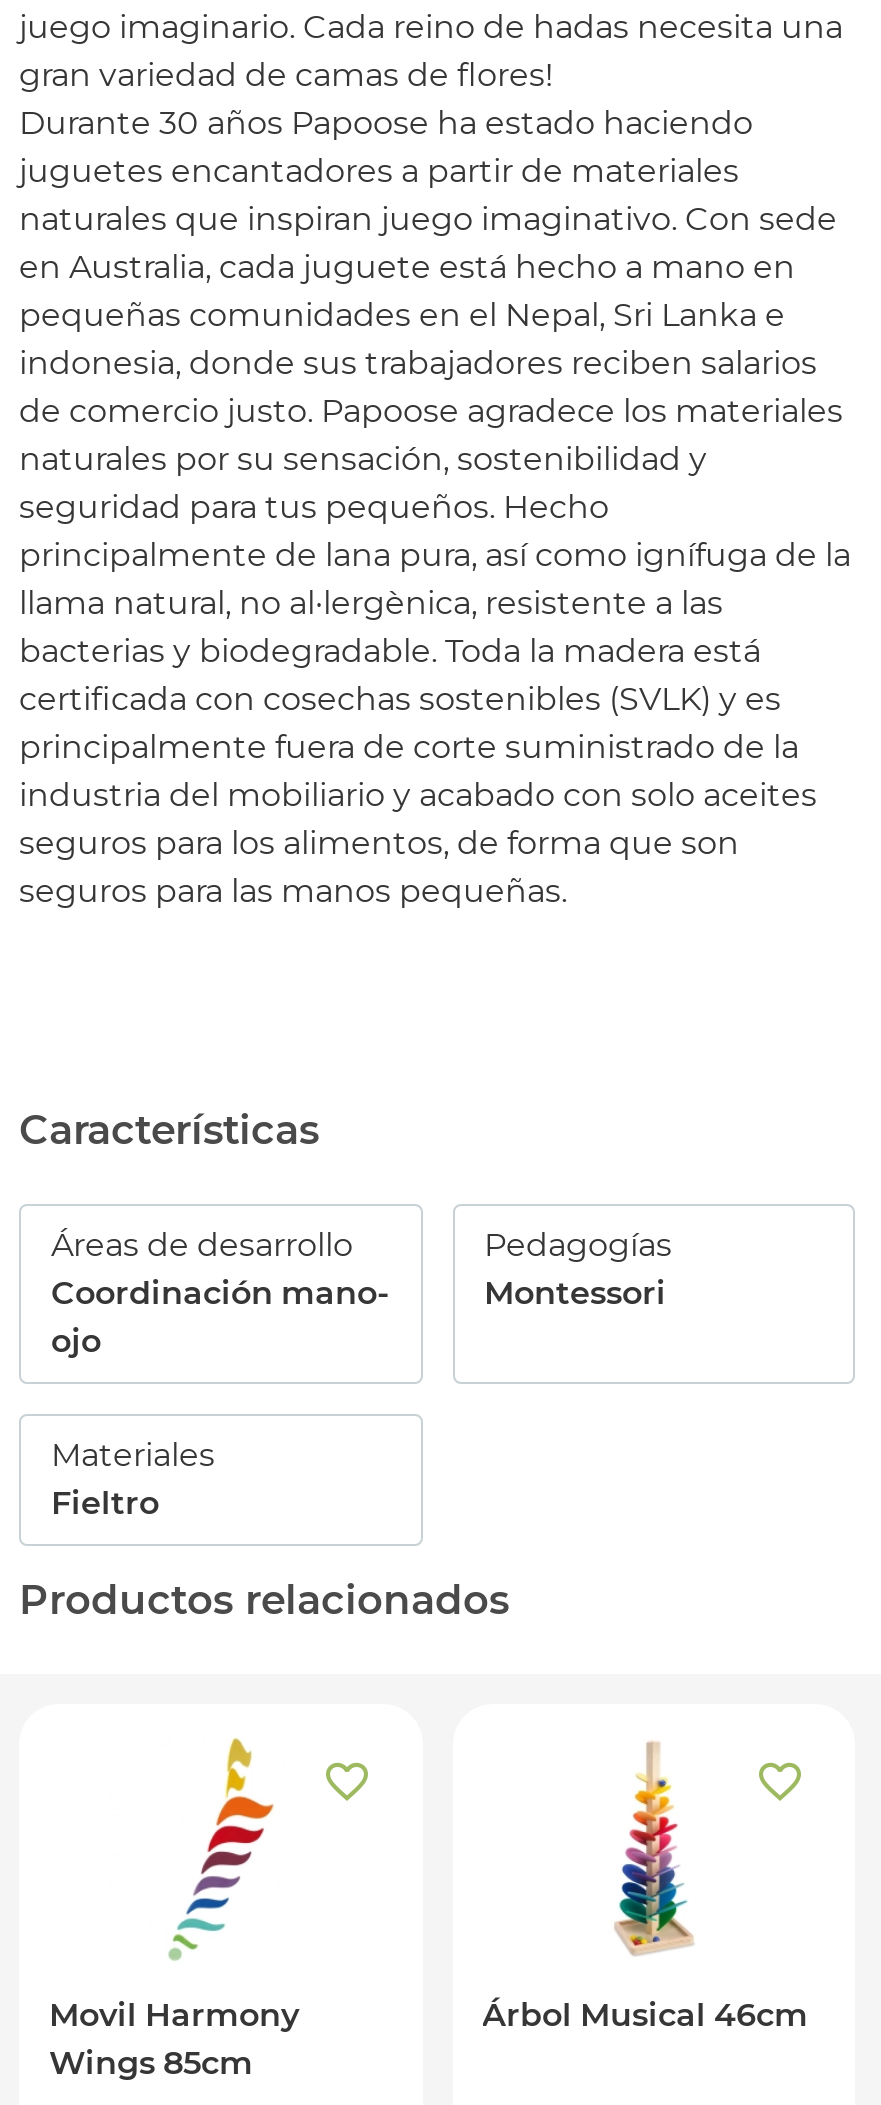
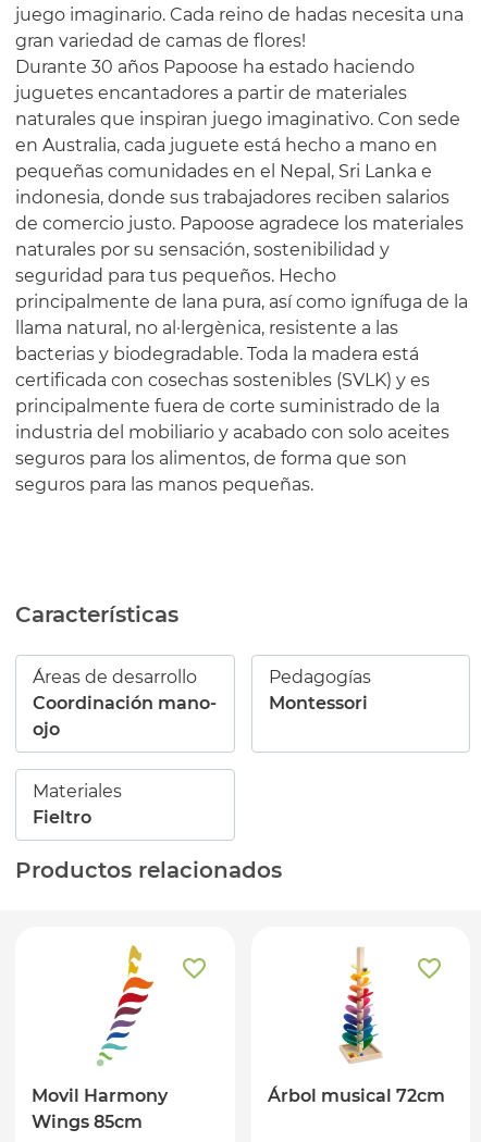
- Árbol Musical 46cm
+ Árbol musical 72cm
